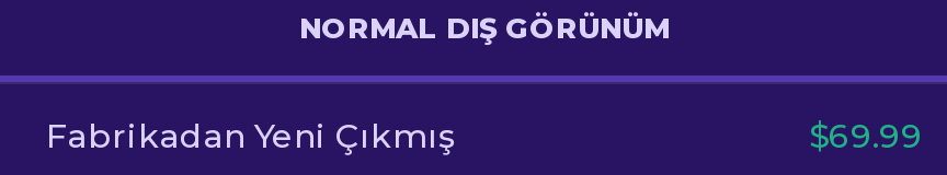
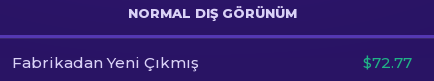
- $69.99
+ $72.77
